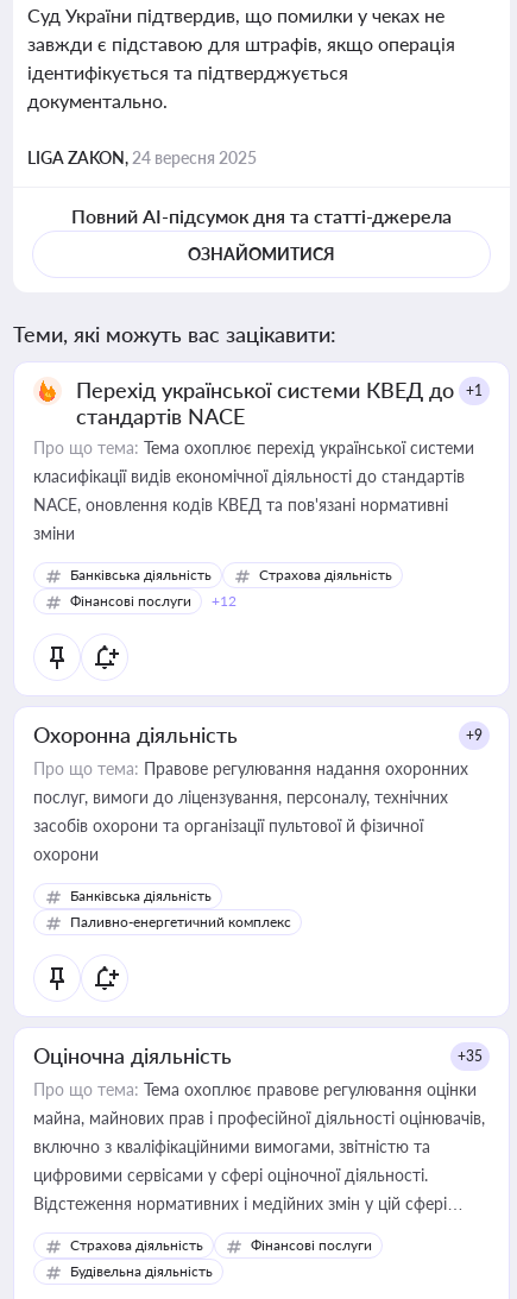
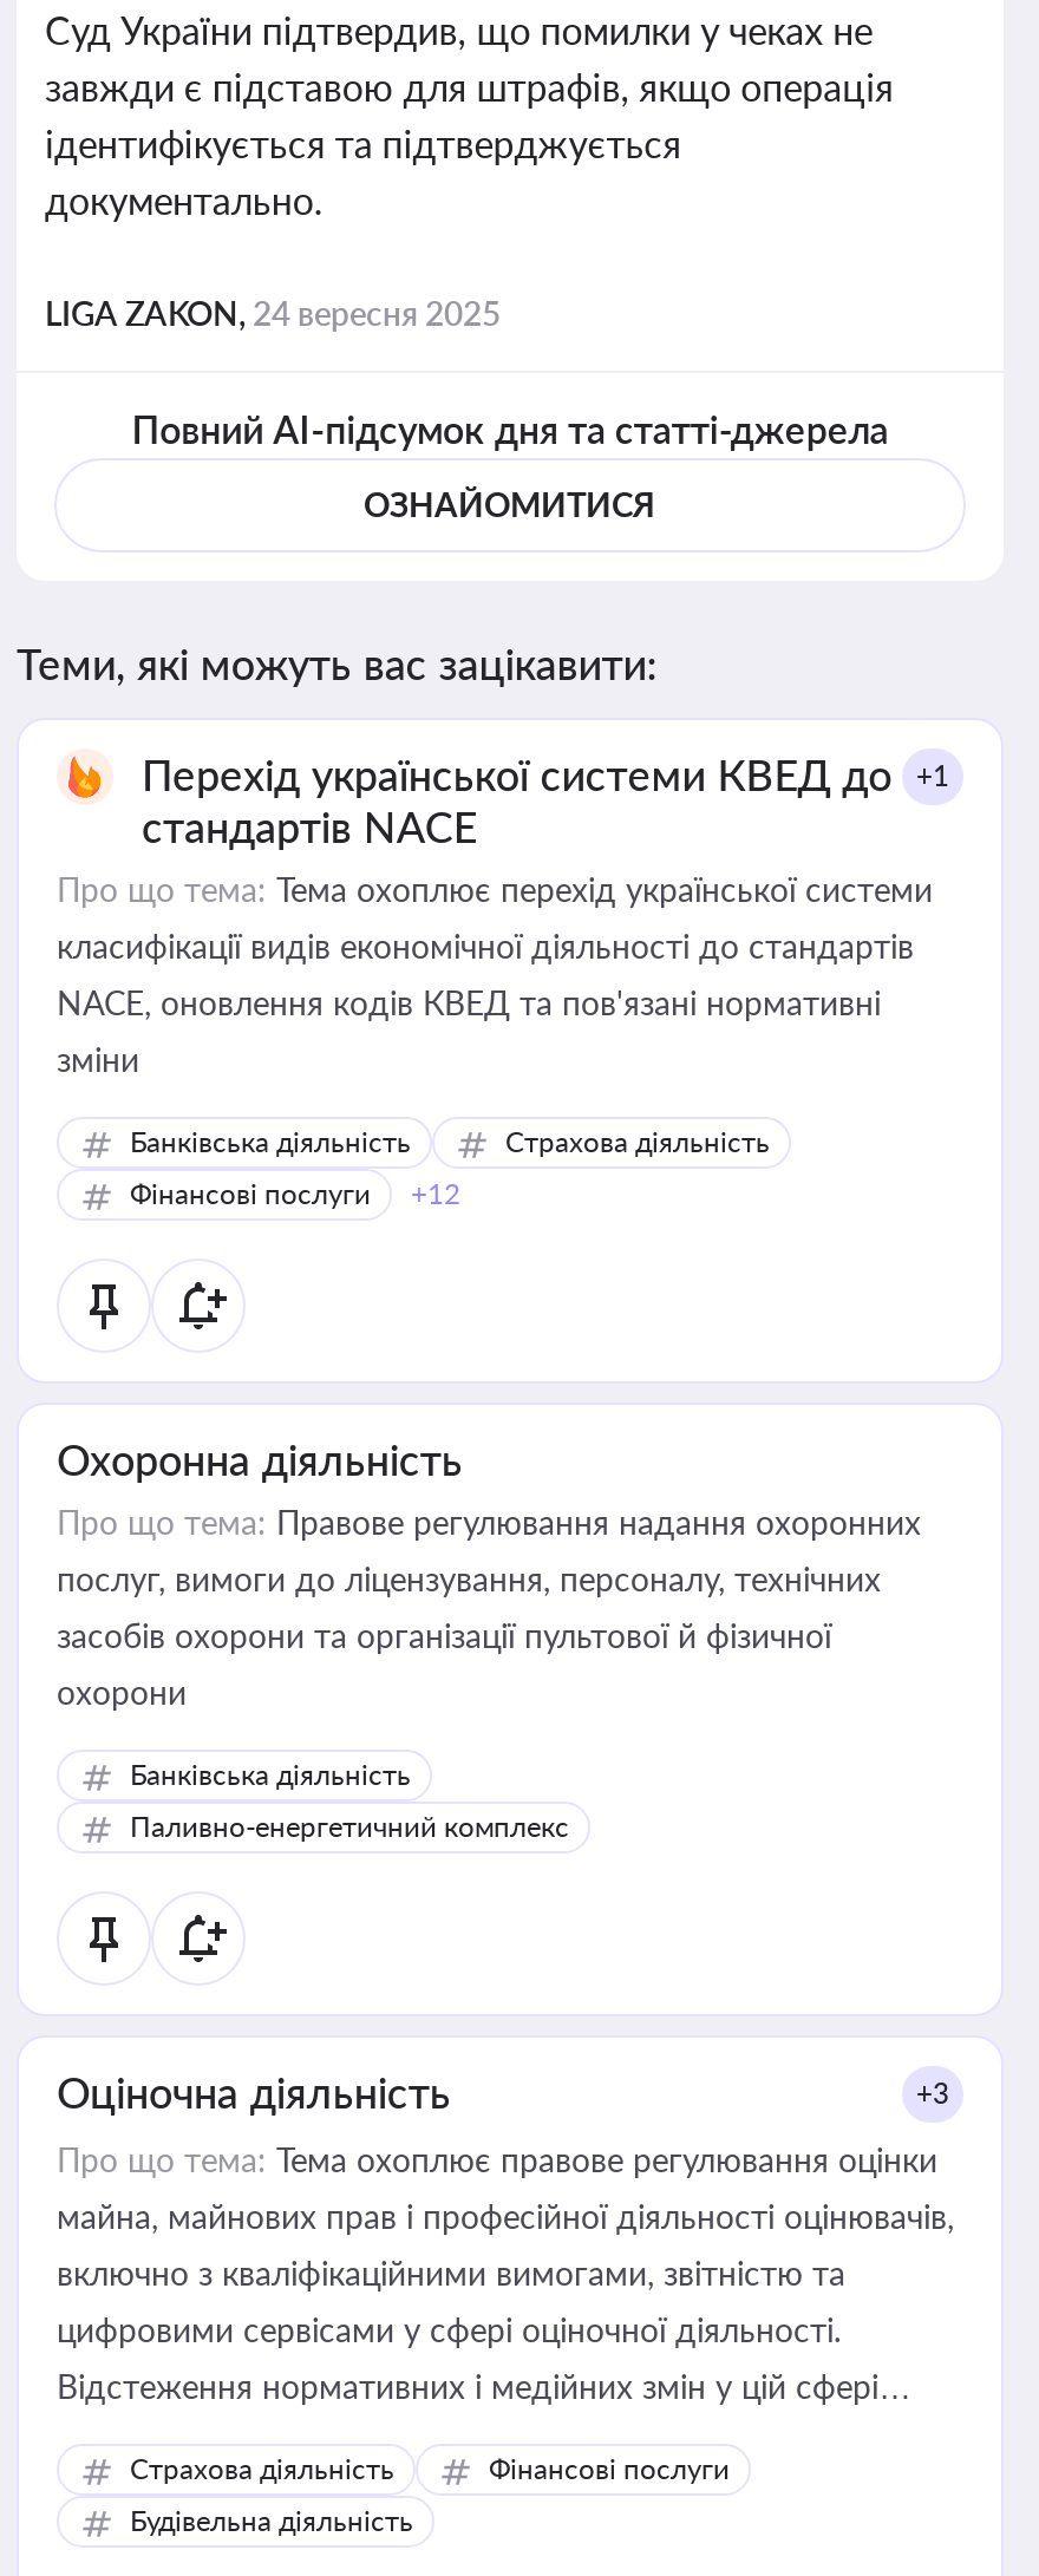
- +9

- +35
+ +3
